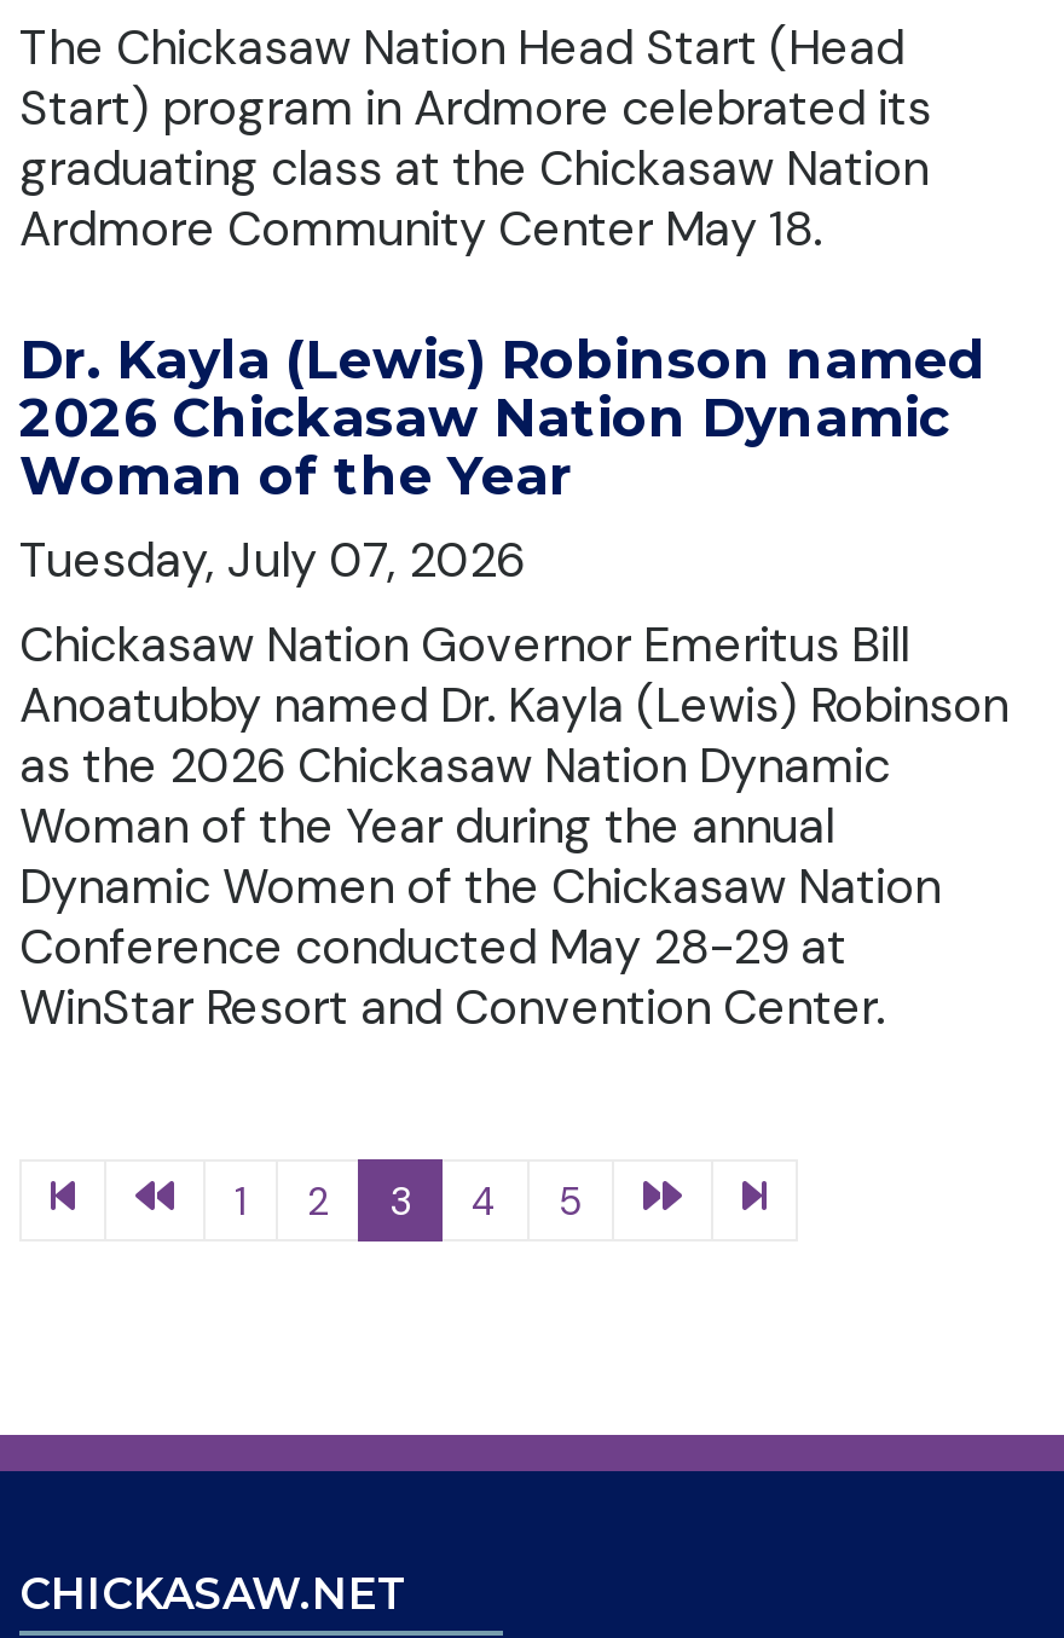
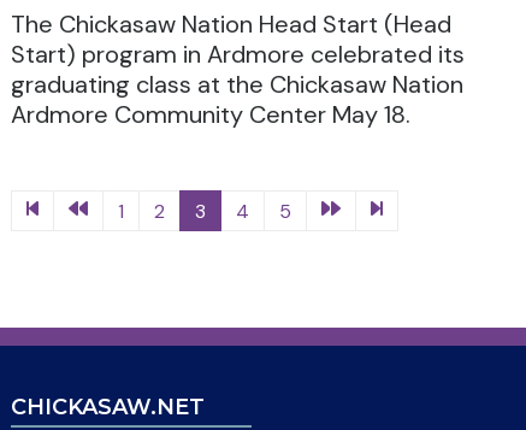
- Dr. Kayla (Lewis) Robinson named
- 2026 Chickasaw Nation Dynamic
- Woman of the Year
- Tuesday, July 07, 2026
- Chickasaw Nation Governor Emeritus Bill
- Anoatubby named Dr. Kayla (Lewis) Robinson
- as the 2026 Chickasaw Nation Dynamic
- Woman of the Year during the annual
- Dynamic Women of the Chickasaw Nation
- Conference conducted May 28-29 at
- WinStar Resort and Convention Center.
